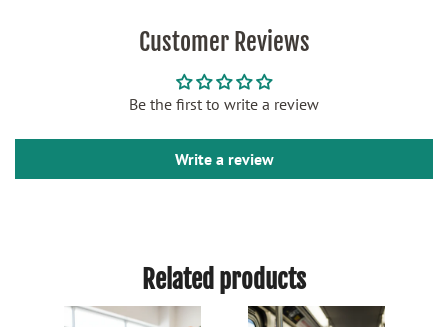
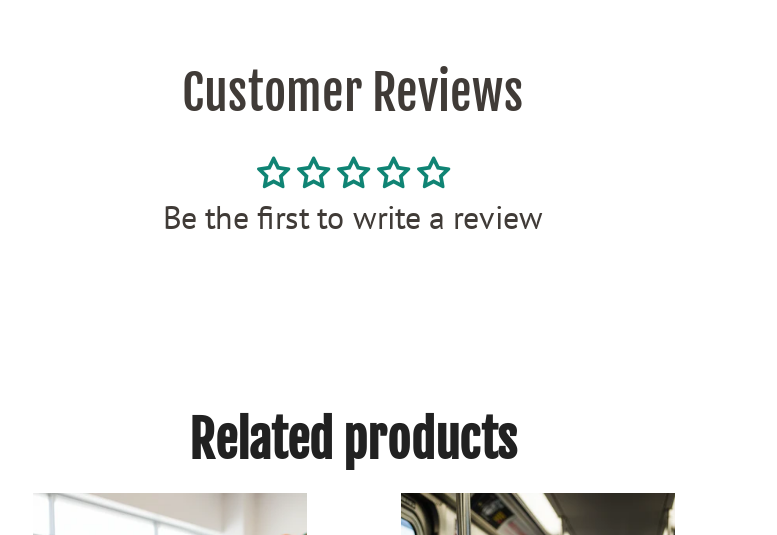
- Write a review
